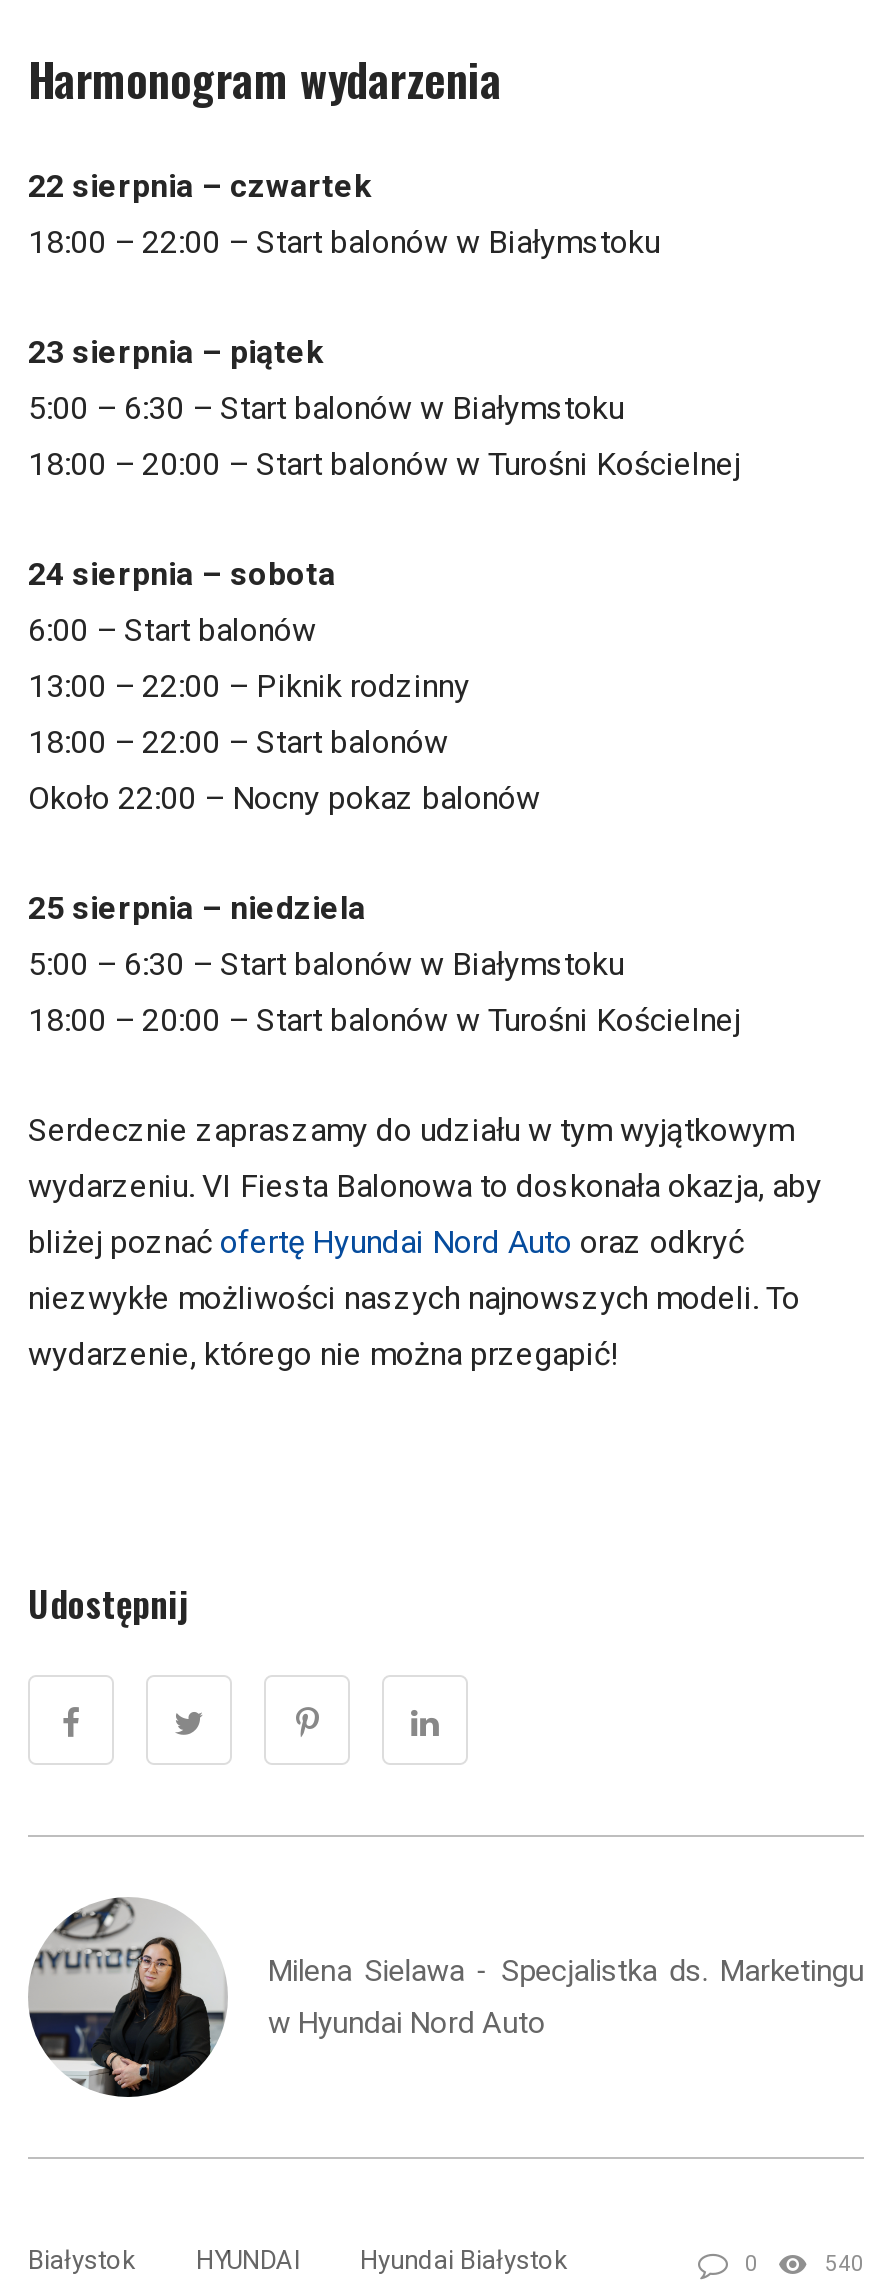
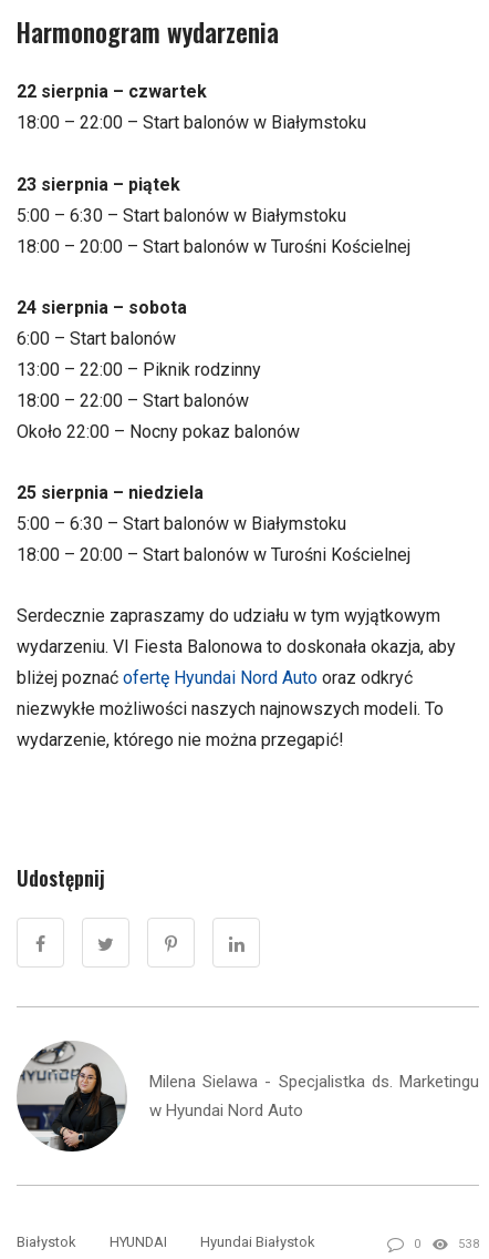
- 540
+ 538
